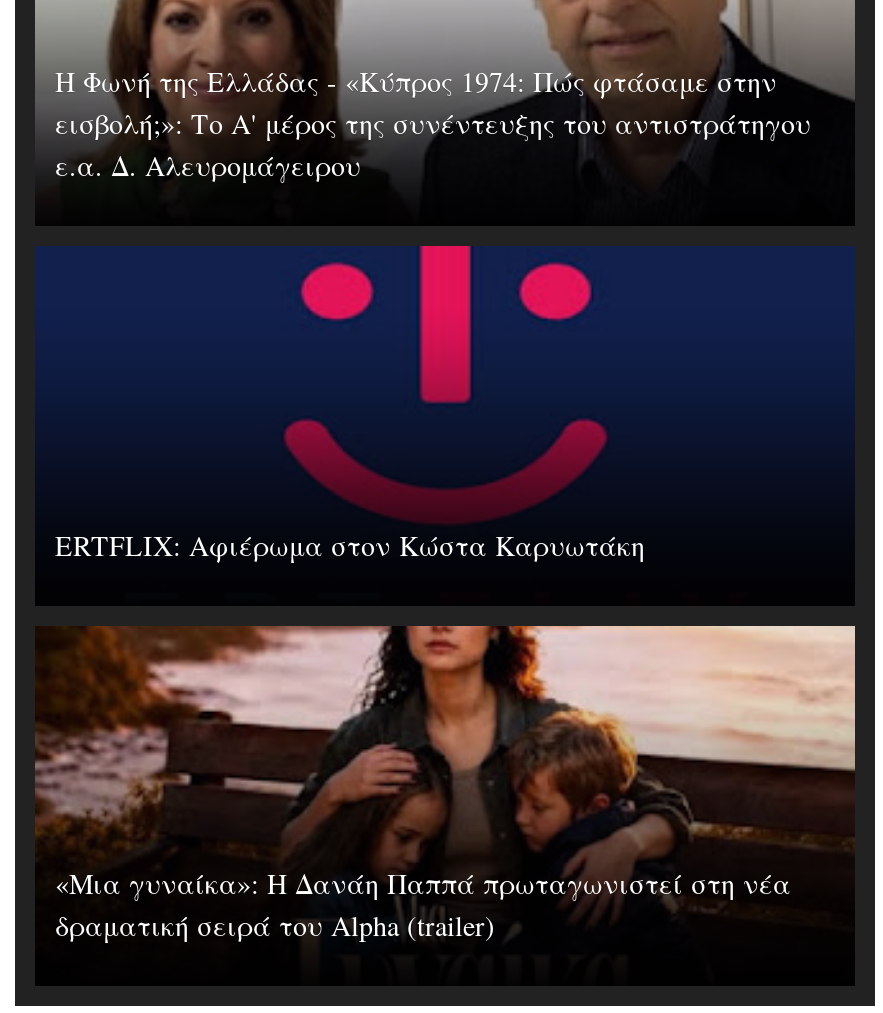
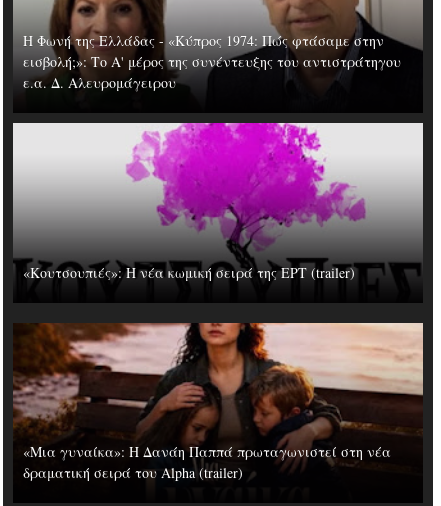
- [image]
- ERTFLIX: Αφιέρωμα στον Κώστα Καρυωτάκη
+ [image]
+ «Κουτσουπιές»: Η νέα κωμική σειρά της ΕΡΤ (trailer)
